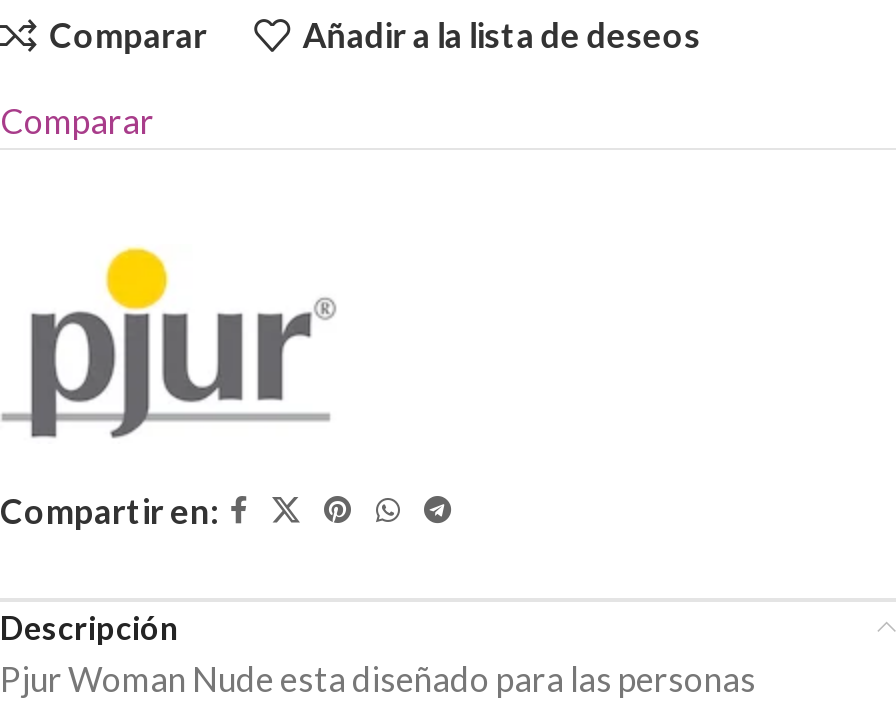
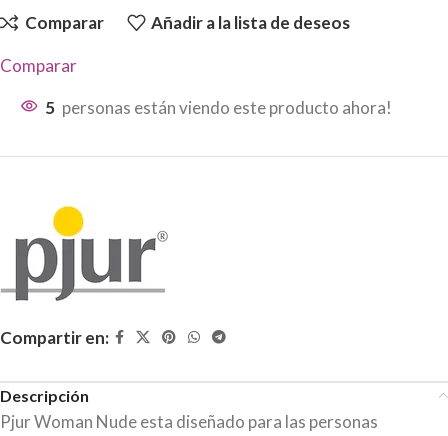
+ 5 personas están viendo este producto ahora!
